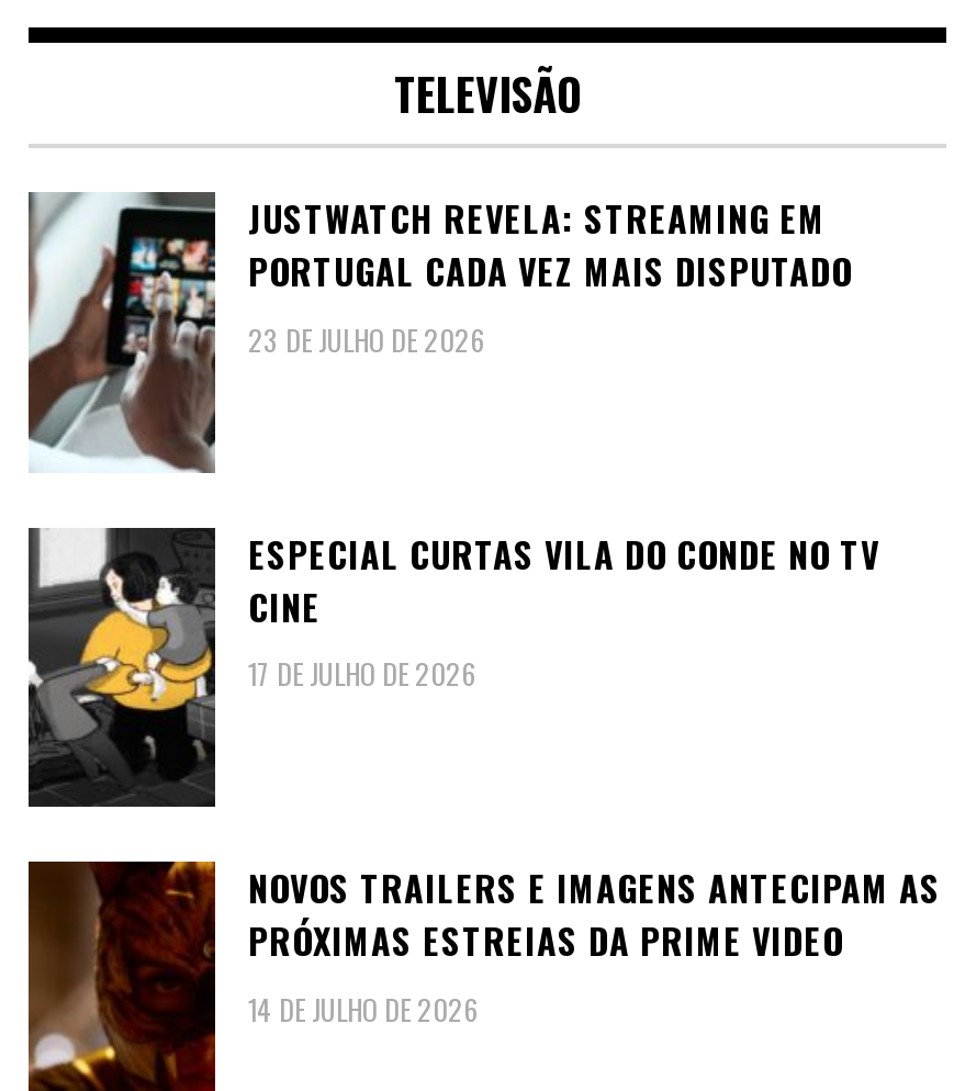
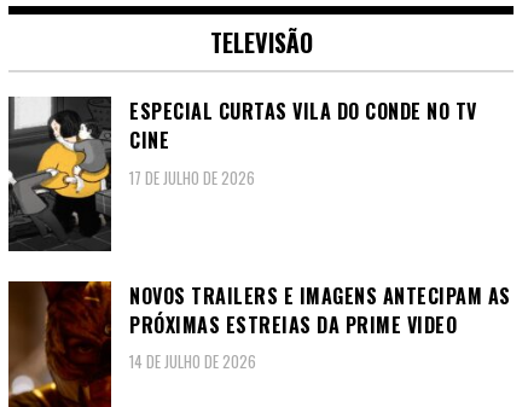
- [image]
- JUSTWATCH REVELA: STREAMING EM
- PORTUGAL CADA VEZ MAIS DISPUTADO
- 23 DE JULHO DE 2026
